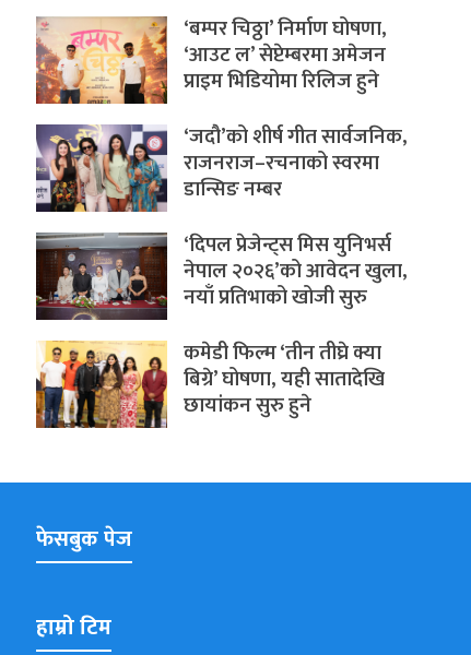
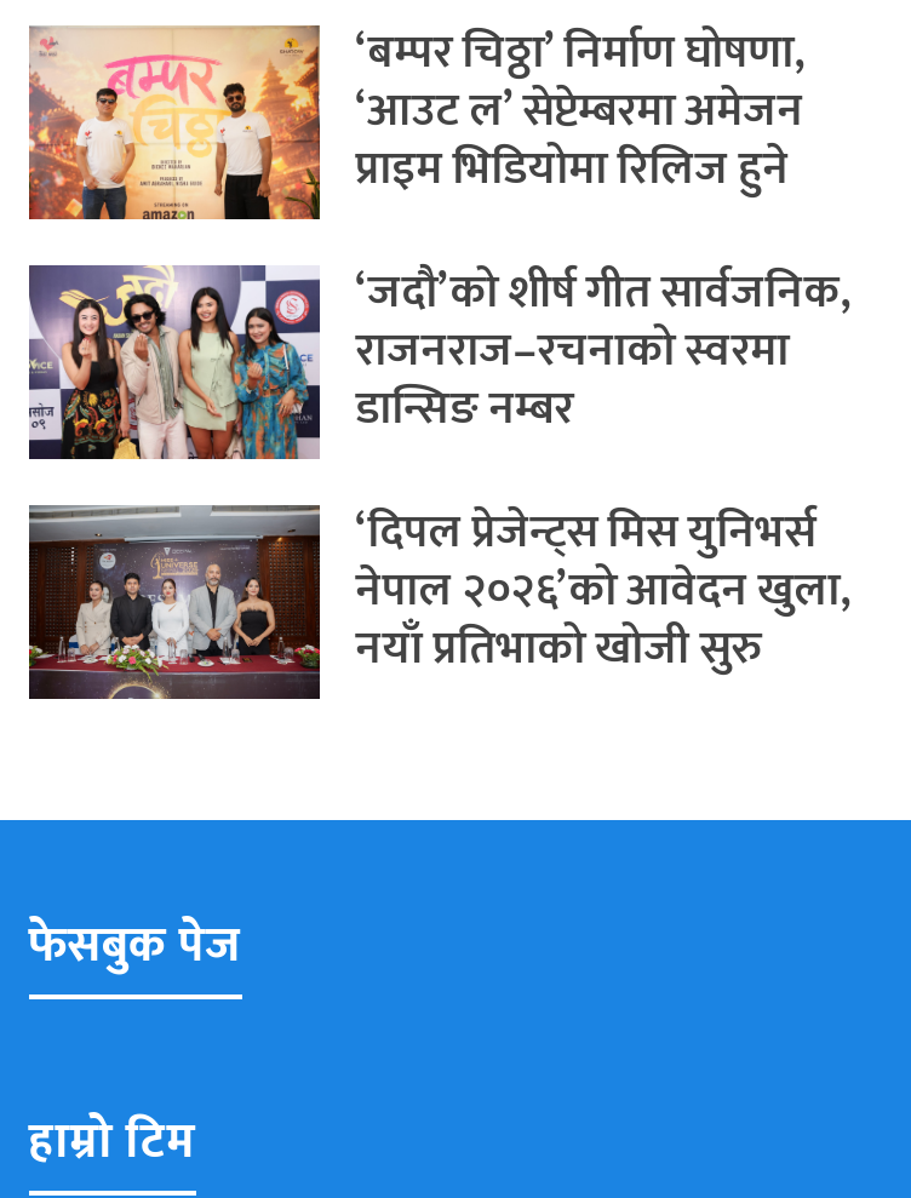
- [image]
- कमेडी फिल्म ‘तीन तीघ्रे क्या
- बिग्रे’ घोषणा, यही सातादेखि
- छायांकन सुरु हुने
